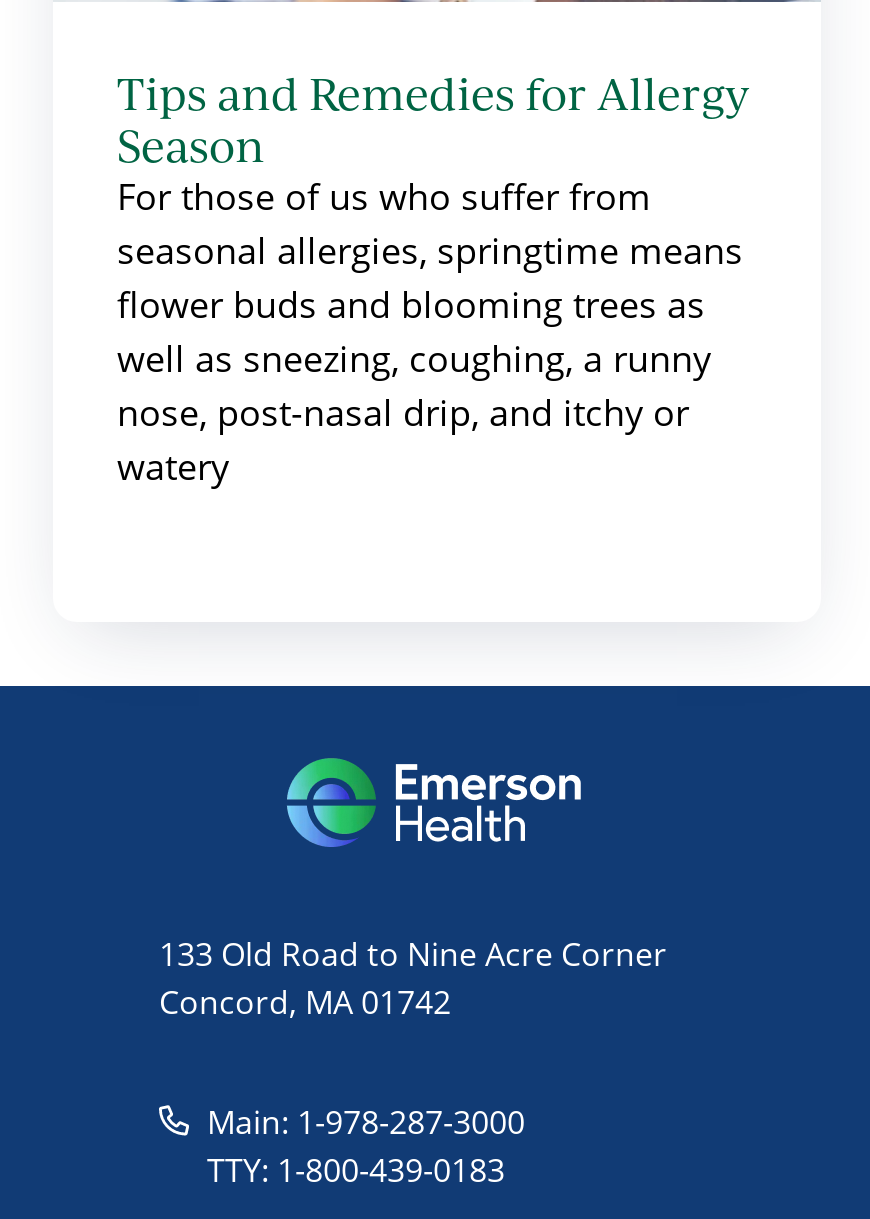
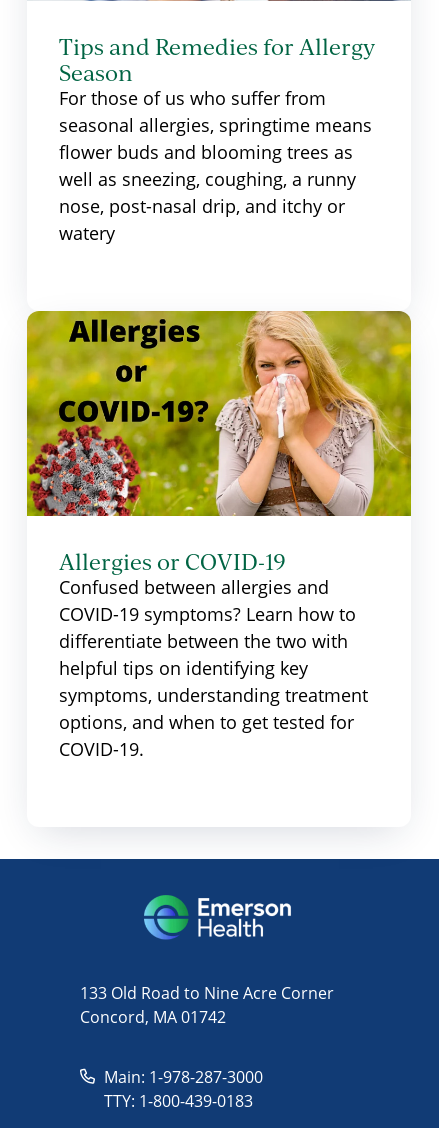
+ [image]
+ Allergies or COVID-19
+ Confused between allergies and
+ COVID-19 symptoms? Learn how to
+ differentiate between the two with
+ helpful tips on identifying key
+ symptoms, understanding treatment
+ options, and when to get tested for
+ COVID-19.
